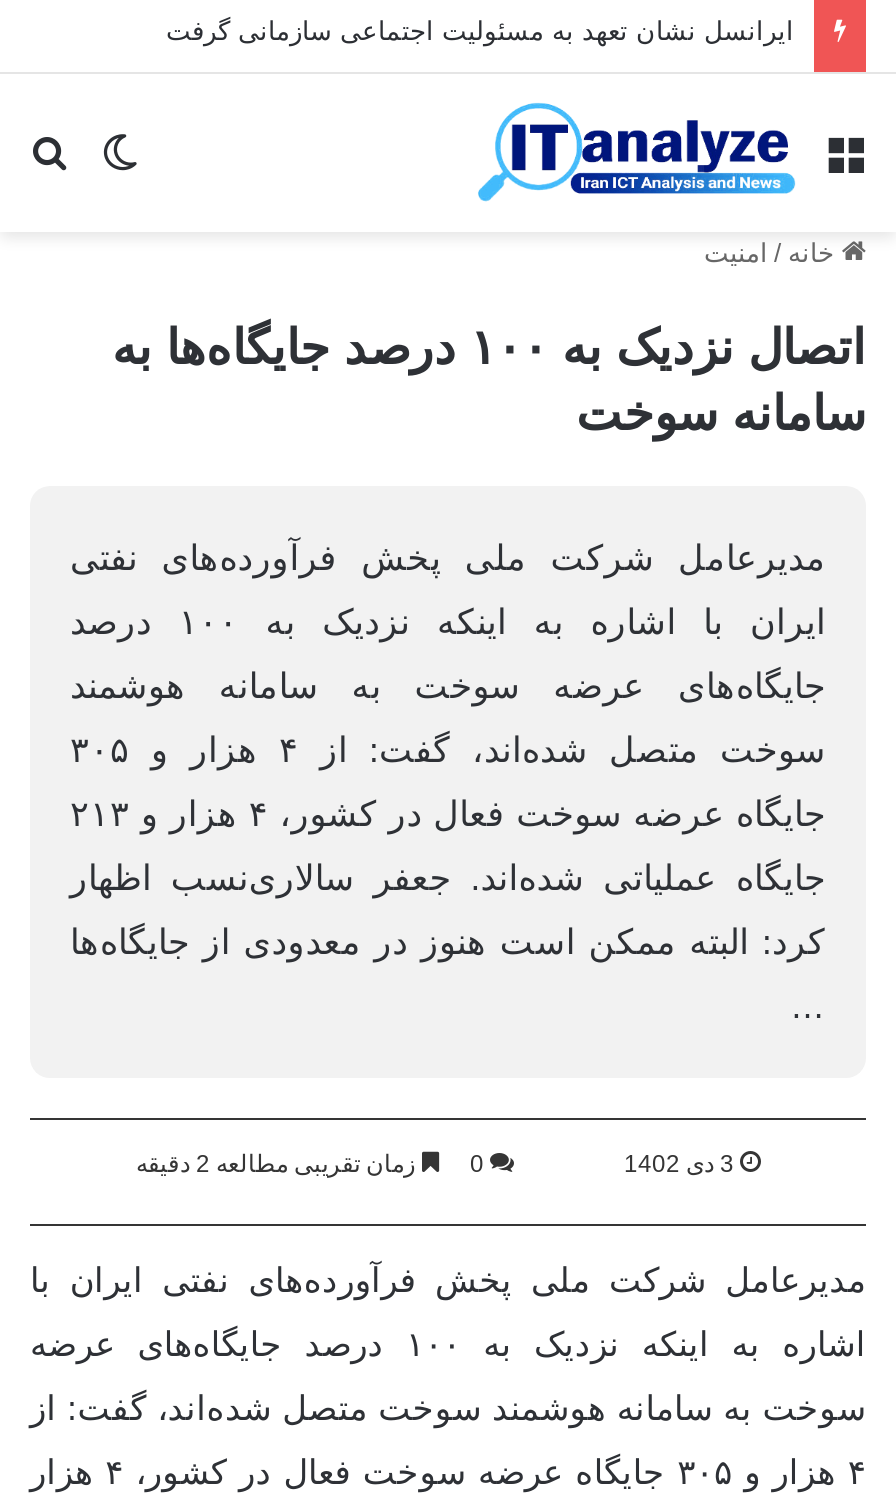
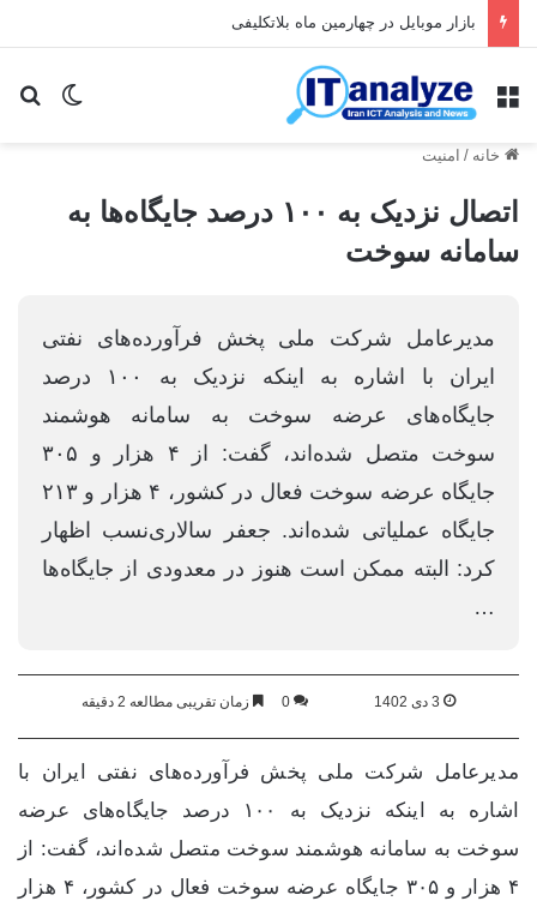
- ایرانسل نشان تعهد به مسئولیت اجتماعی سازمانی گرفت
+ بازار موبایل در چهارمین ماه بلاتکلیفی
